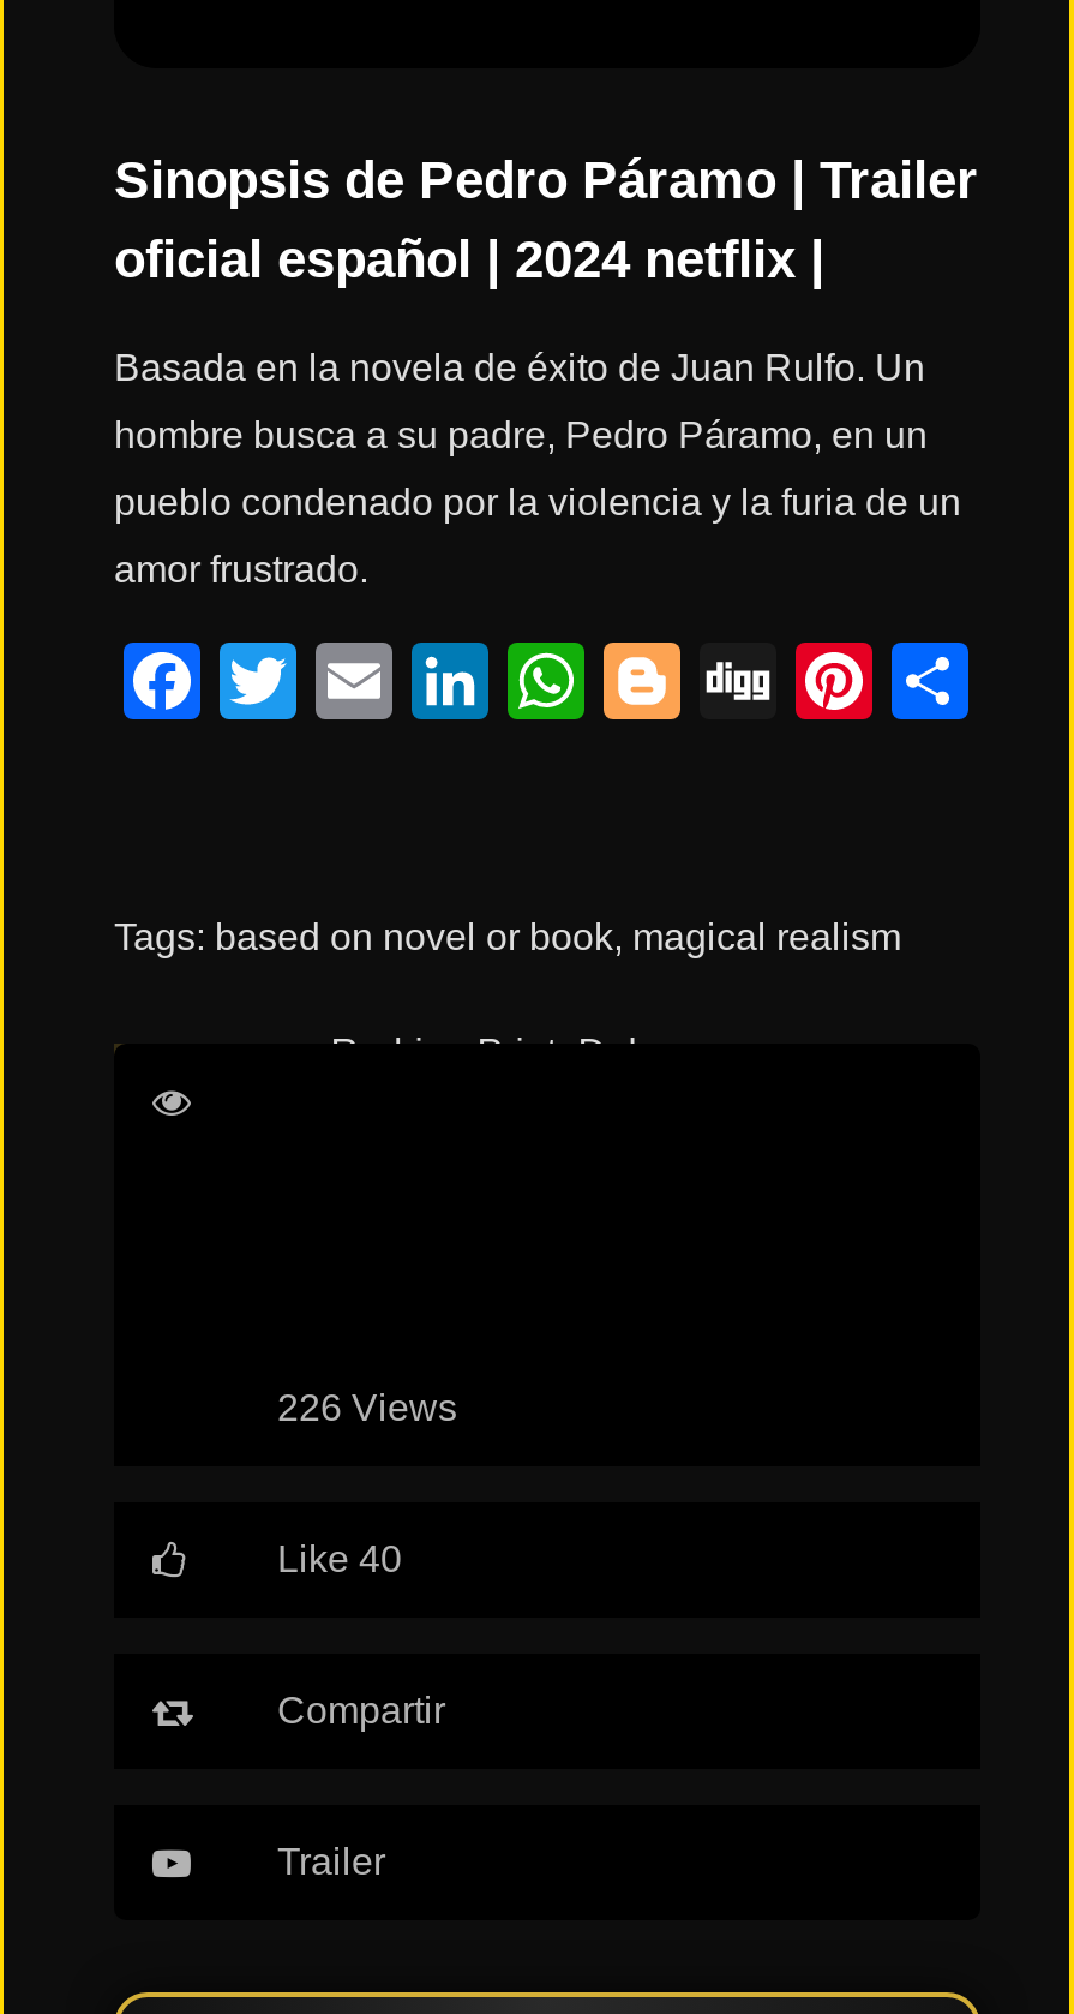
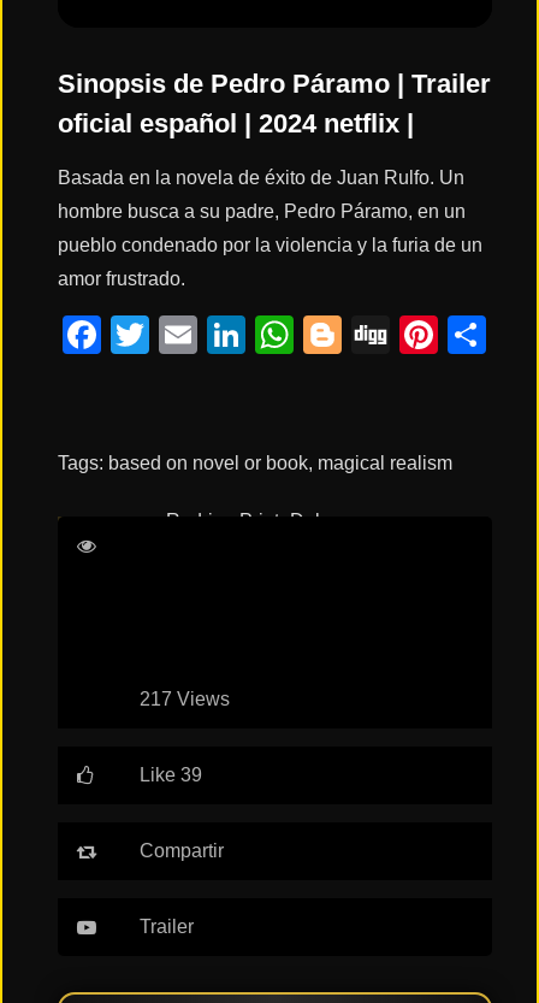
- 226 Views
+ 217 Views

- Like 40
+ Like 39
